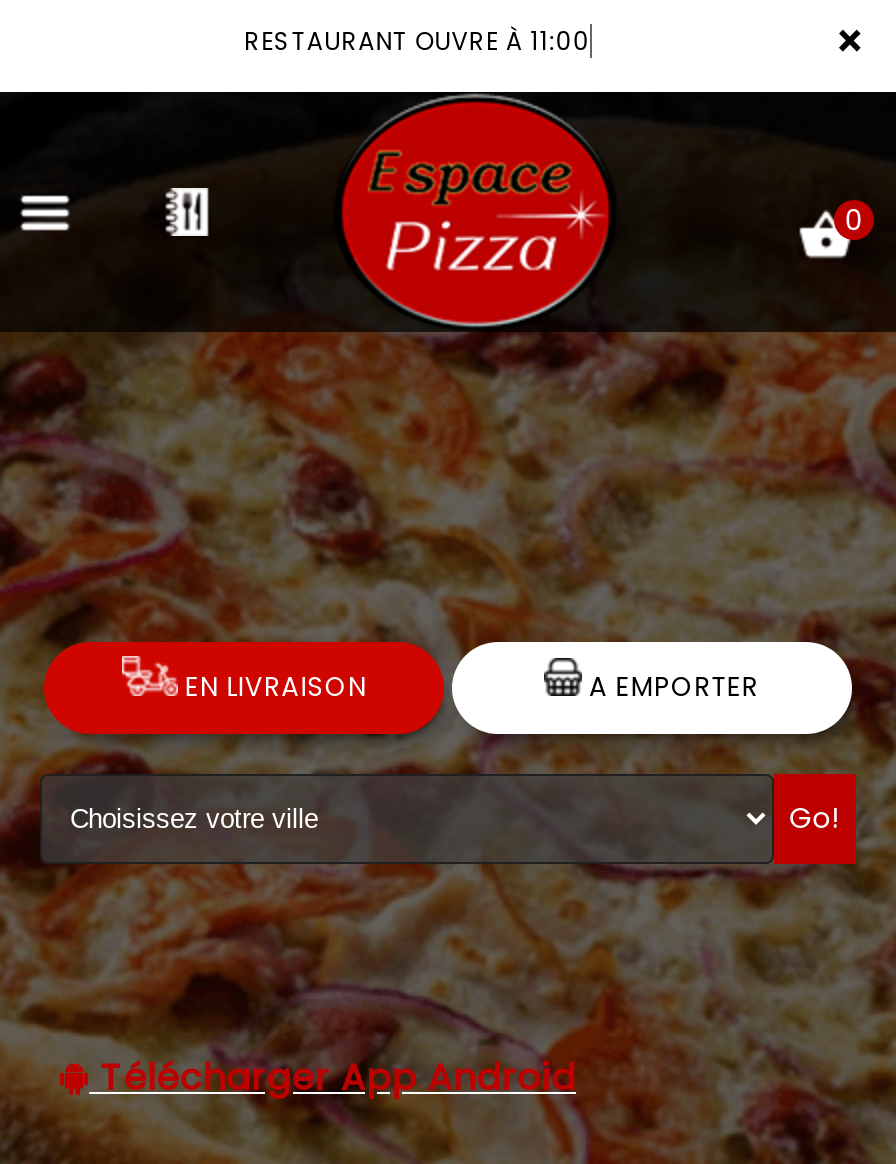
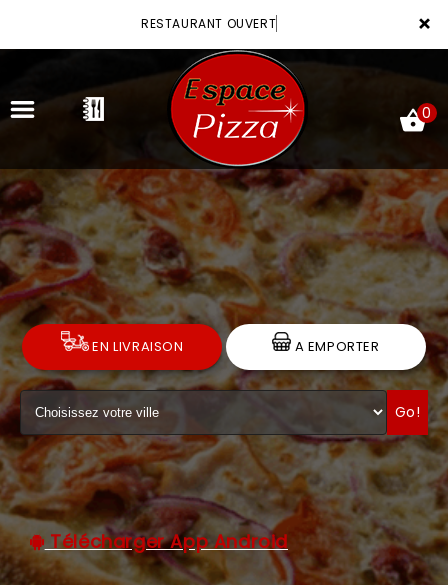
- RESTAURANT OUVRE À 11:00
+ RESTAURANT OUVERT
